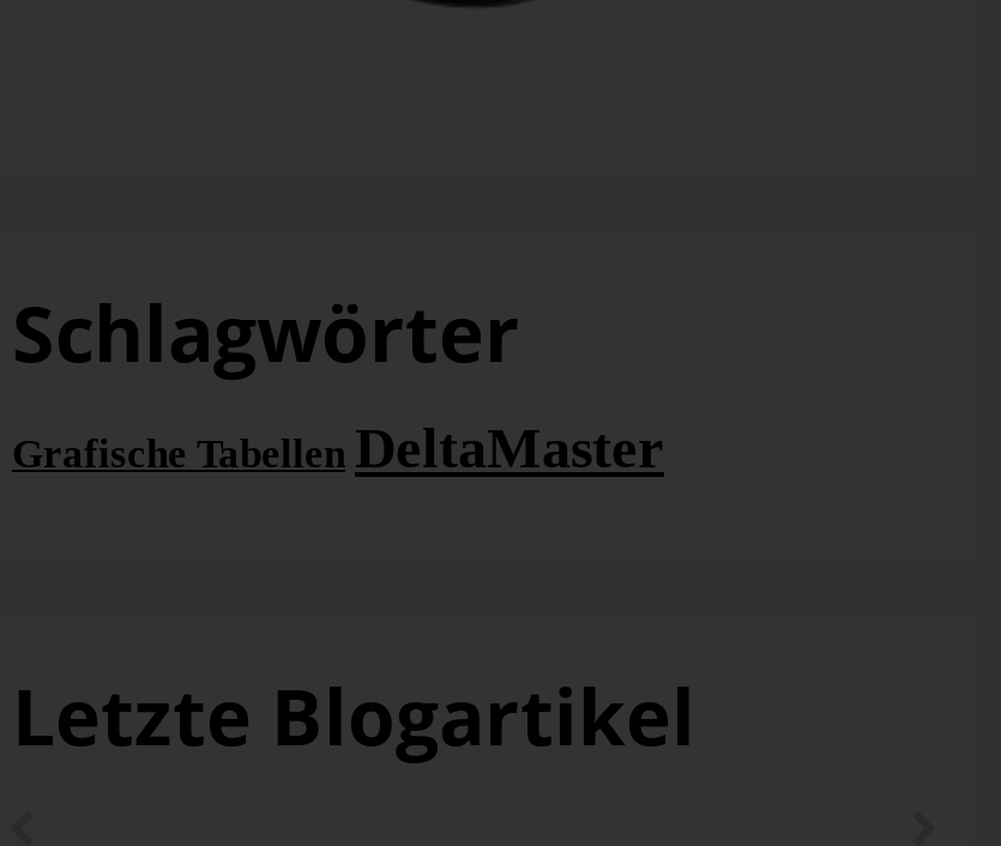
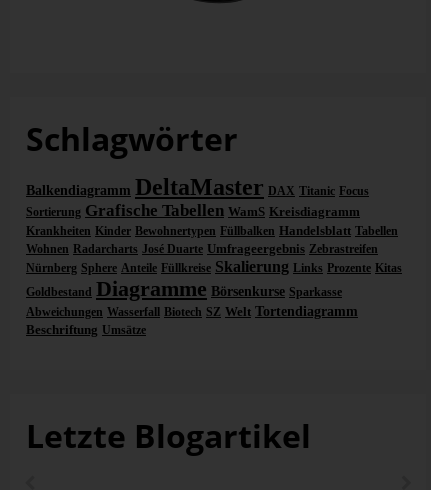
- Grafische Tabellen DeltaMaster
+ Balkendiagramm DeltaMaster DAX Titanic Focus
+ Sortierung Grafische Tabellen WamS Kreisdiagramm
+ Krankheiten Kinder Bewohnertypen Füllbalken Handelsblatt Tabellen
+ Wohnen Radarcharts José Duarte Umfrageergebnis Zebrastreifen
+ Nürnberg Sphere Anteile Füllkreise Skalierung Links Prozente Kitas
+ Goldbestand Diagramme Börsenkurse Sparkasse
+ Abweichungen Wasserfall Biotech SZ Welt Tortendiagramm
+ Beschriftung Umsätze
